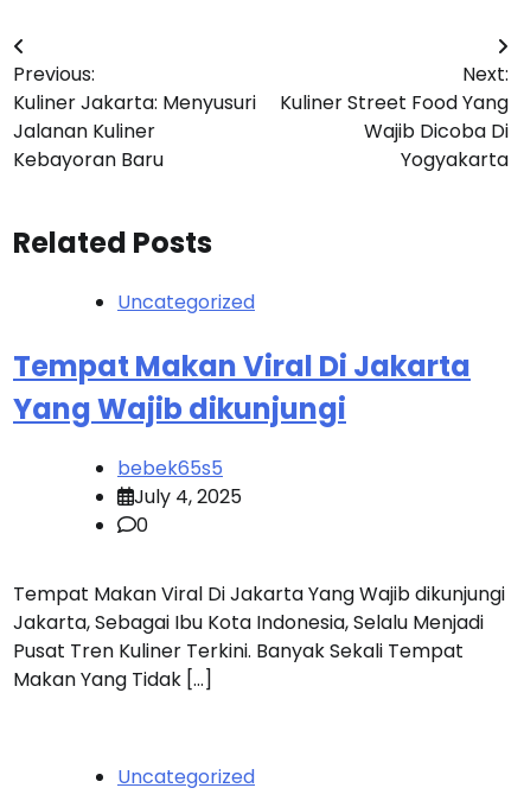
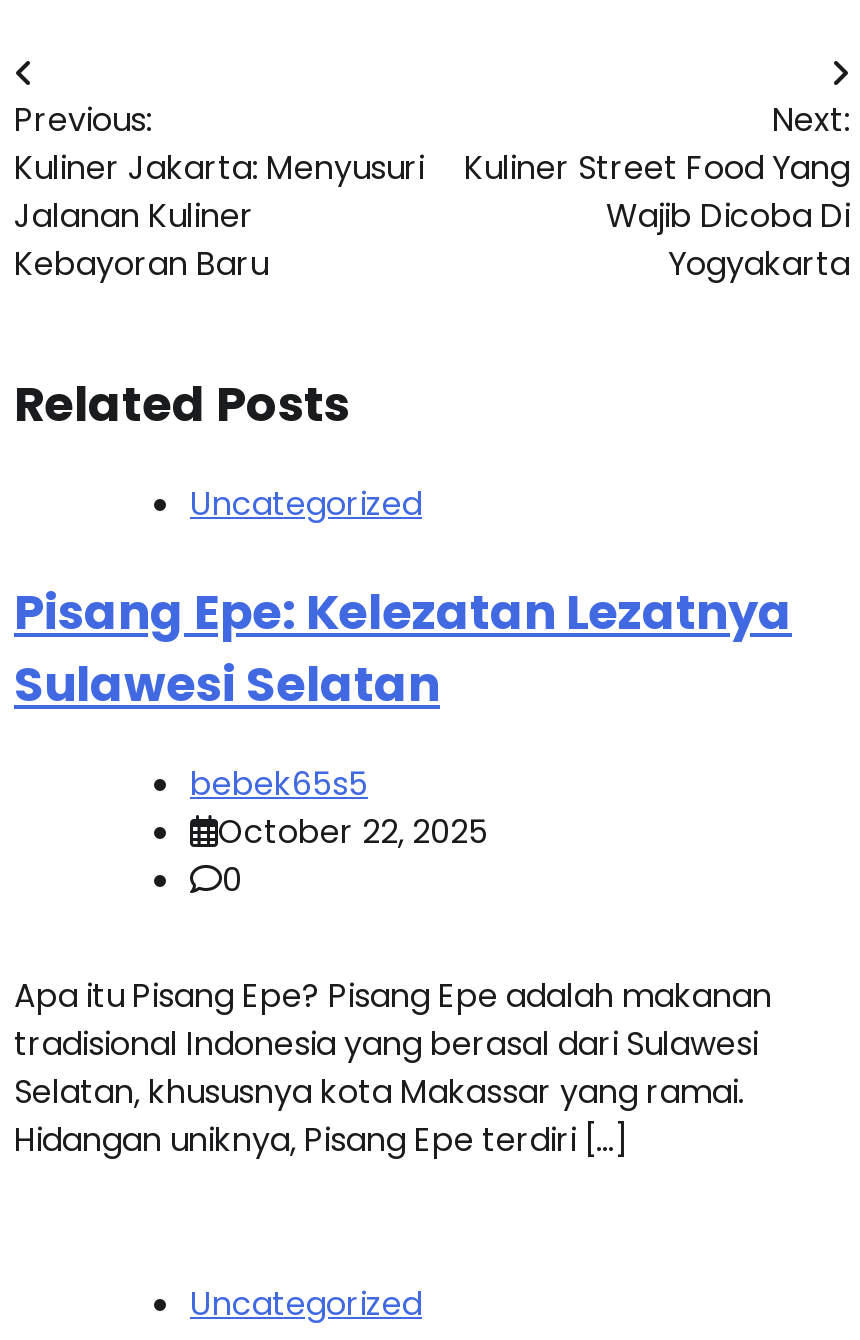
- Tempat Makan Viral Di Jakarta
- Yang Wajib dikunjungi
+ Pisang Epe: Kelezatan Lezatnya
+ Sulawesi Selatan

- July 4, 2025
+ October 22, 2025

- Tempat Makan Viral Di Jakarta Yang Wajib dikunjungi
- Jakarta, Sebagai Ibu Kota Indonesia, Selalu Menjadi
- Pusat Tren Kuliner Terkini. Banyak Sekali Tempat
- Makan Yang Tidak […]
+ Apa itu Pisang Epe? Pisang Epe adalah makanan
+ tradisional Indonesia yang berasal dari Sulawesi
+ Selatan, khususnya kota Makassar yang ramai.
+ Hidangan uniknya, Pisang Epe terdiri […]
